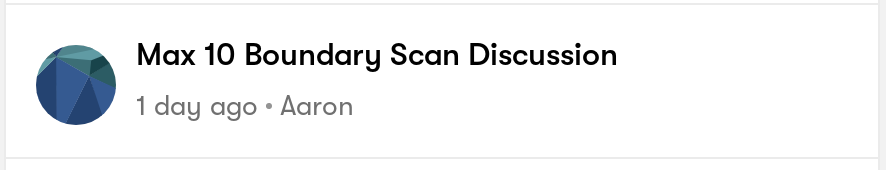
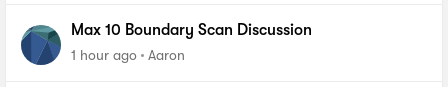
- 1 day ago Aaron
+ 1 hour ago Aaron
